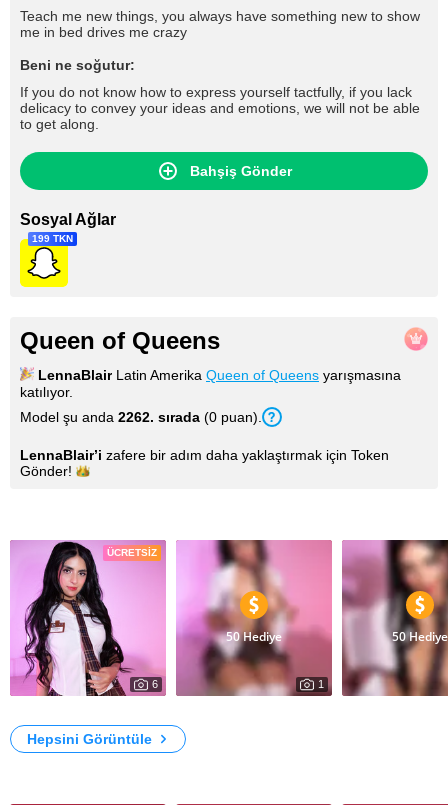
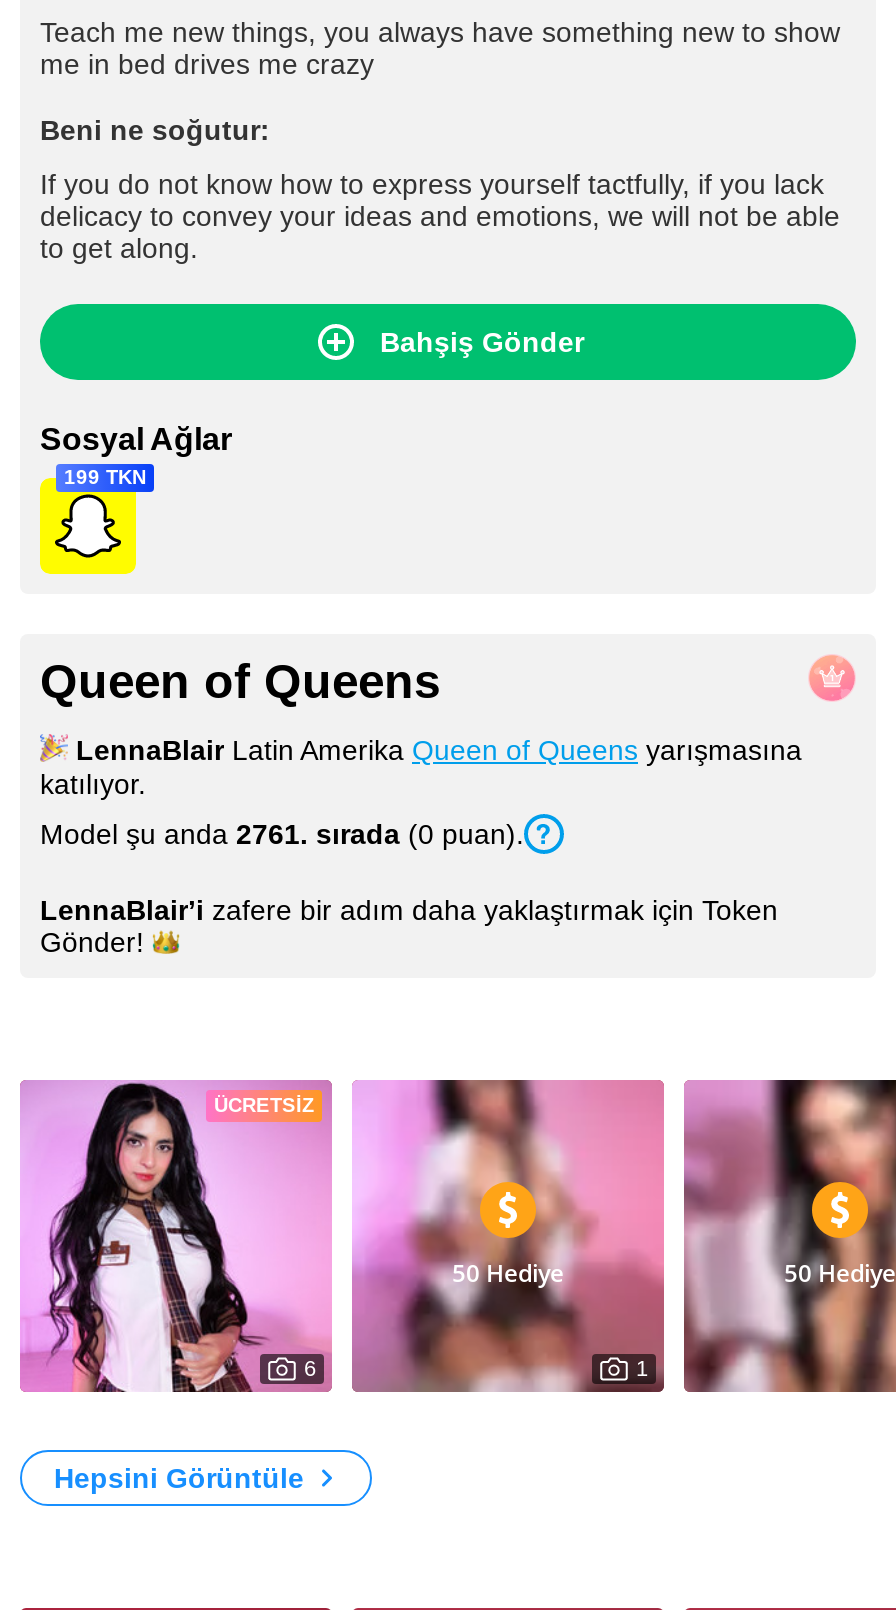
- Model şu anda 2262. sırada (0 puan).
+ Model şu anda 2761. sırada (0 puan).
